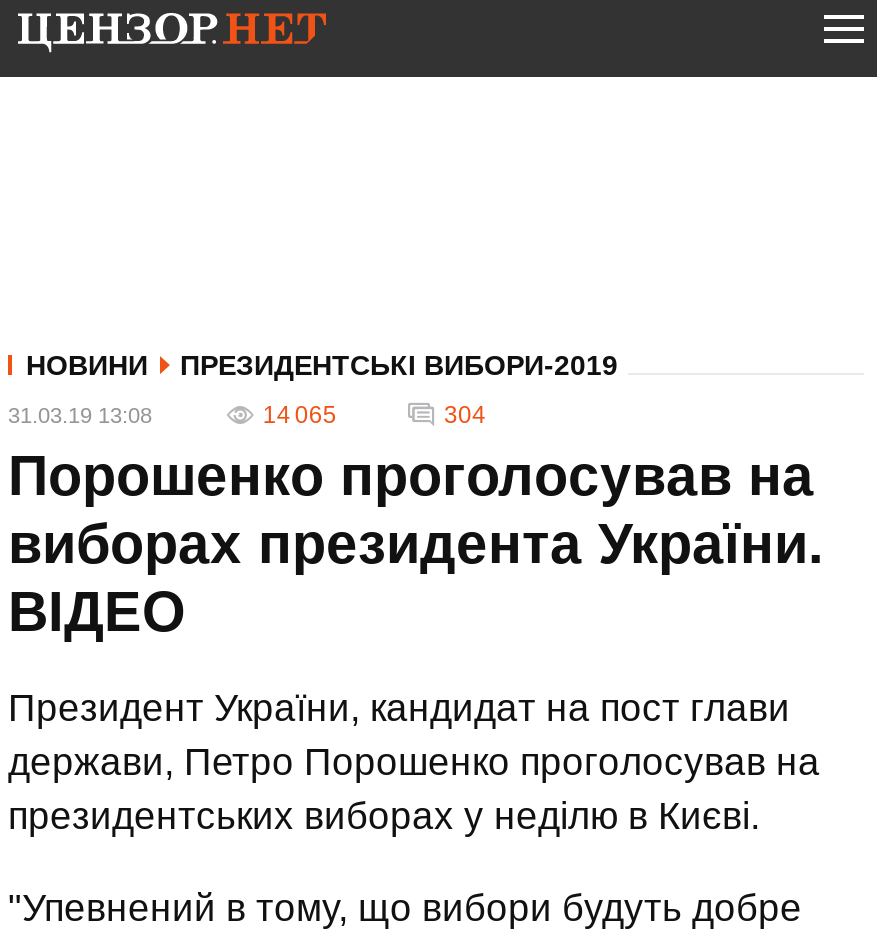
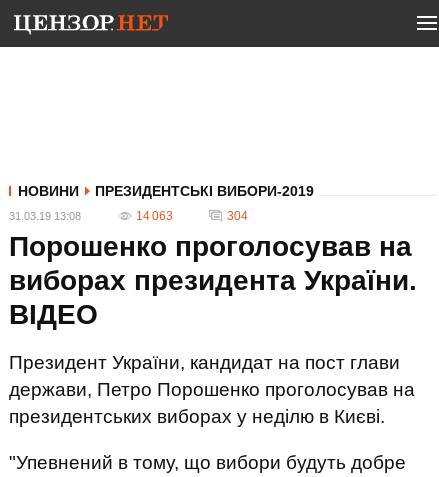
- 14 065
+ 14 063
